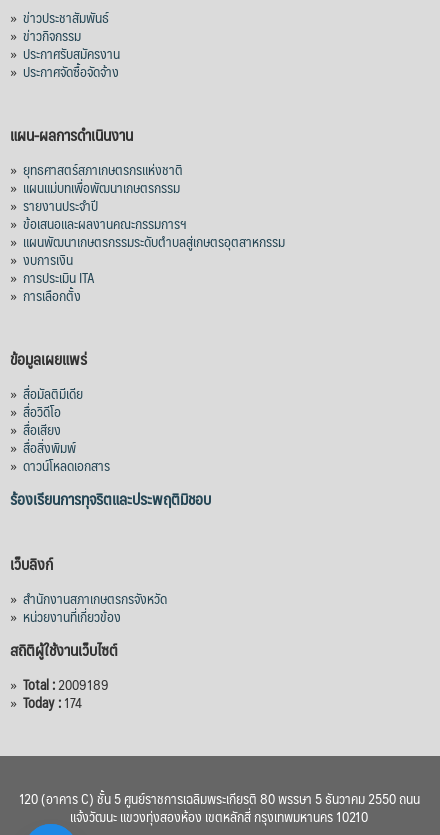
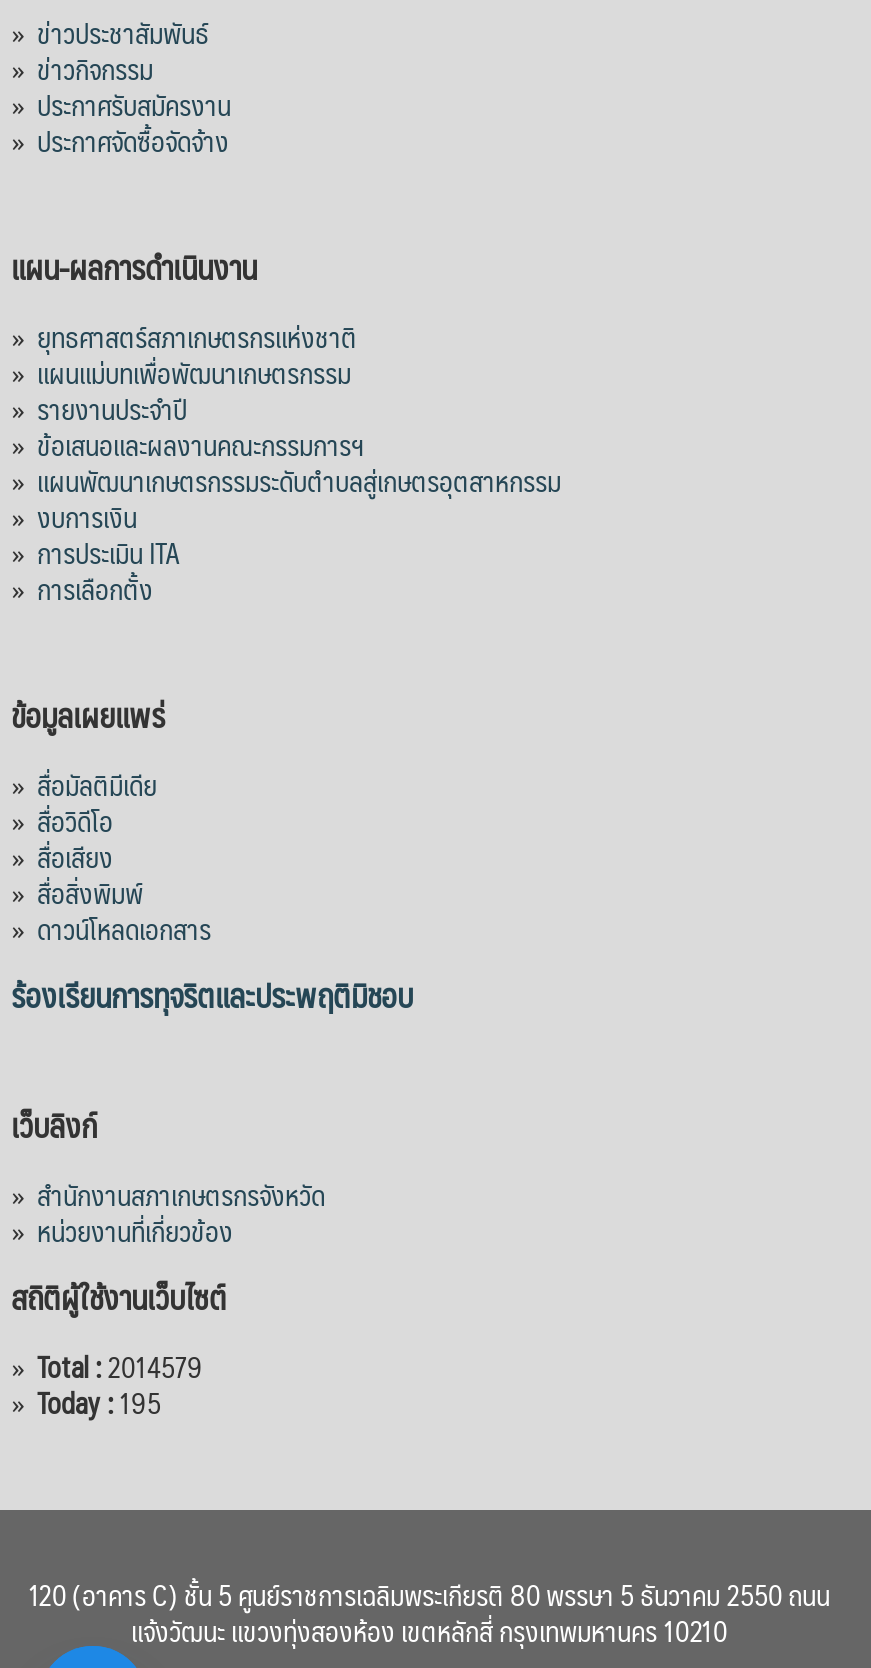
- » Total : 2009189
+ » Total : 2014579

- » Today :174
+ » Today :195
